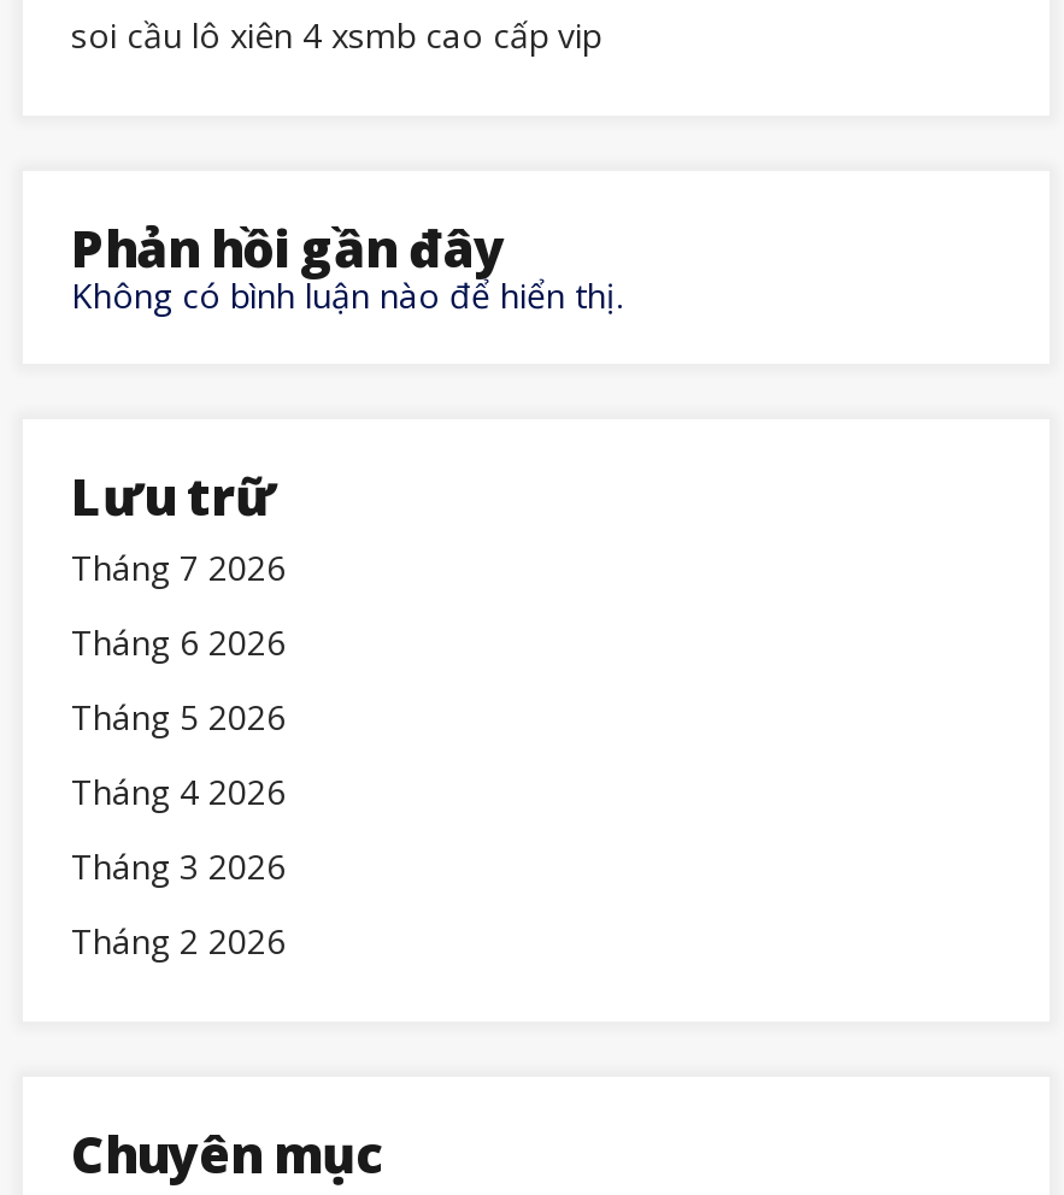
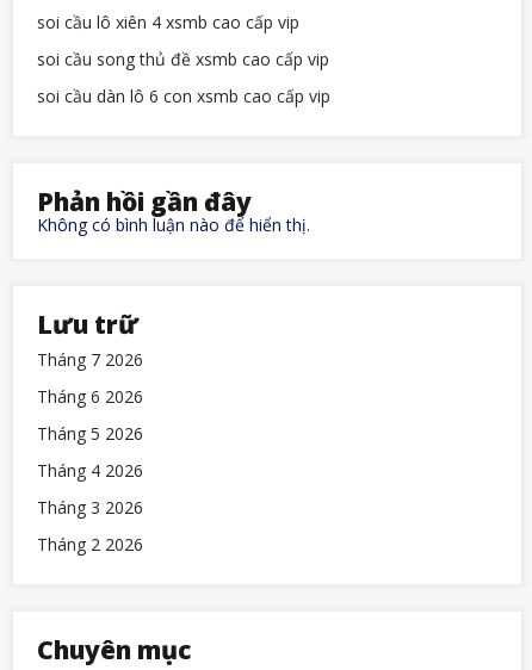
+ soi cầu song thủ đề xsmb cao cấp vip
+ soi cầu dàn lô 6 con xsmb cao cấp vip
